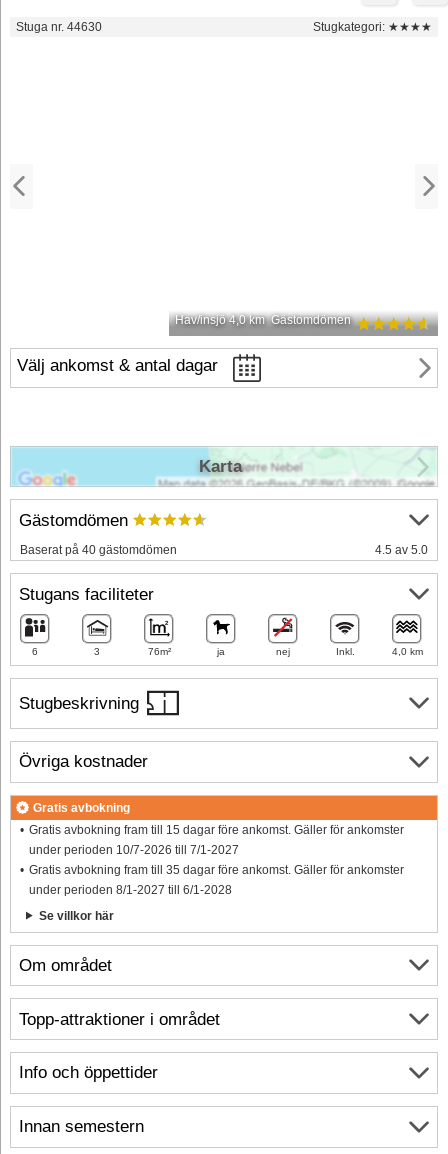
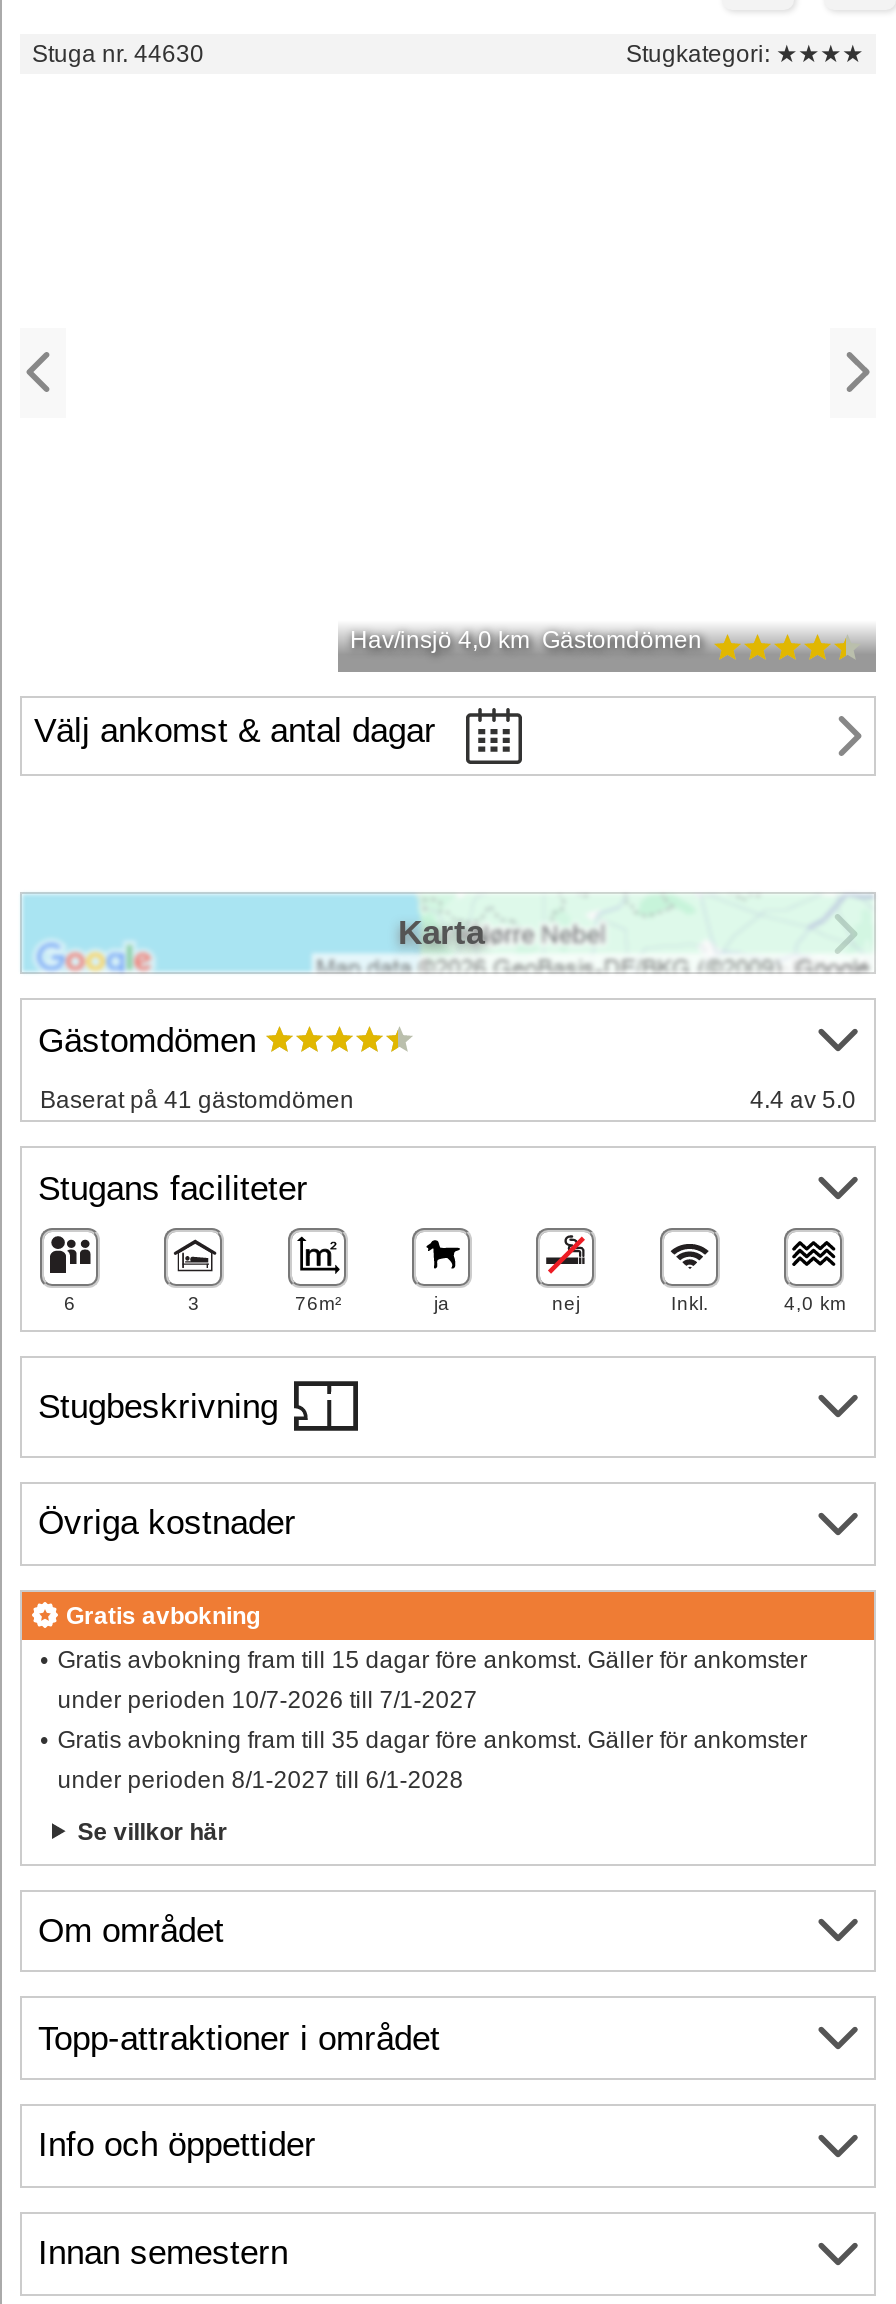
- Baserat på 40 gästomdömen
+ Baserat på 41 gästomdömen

- 4.5 av 5.0
+ 4.4 av 5.0
